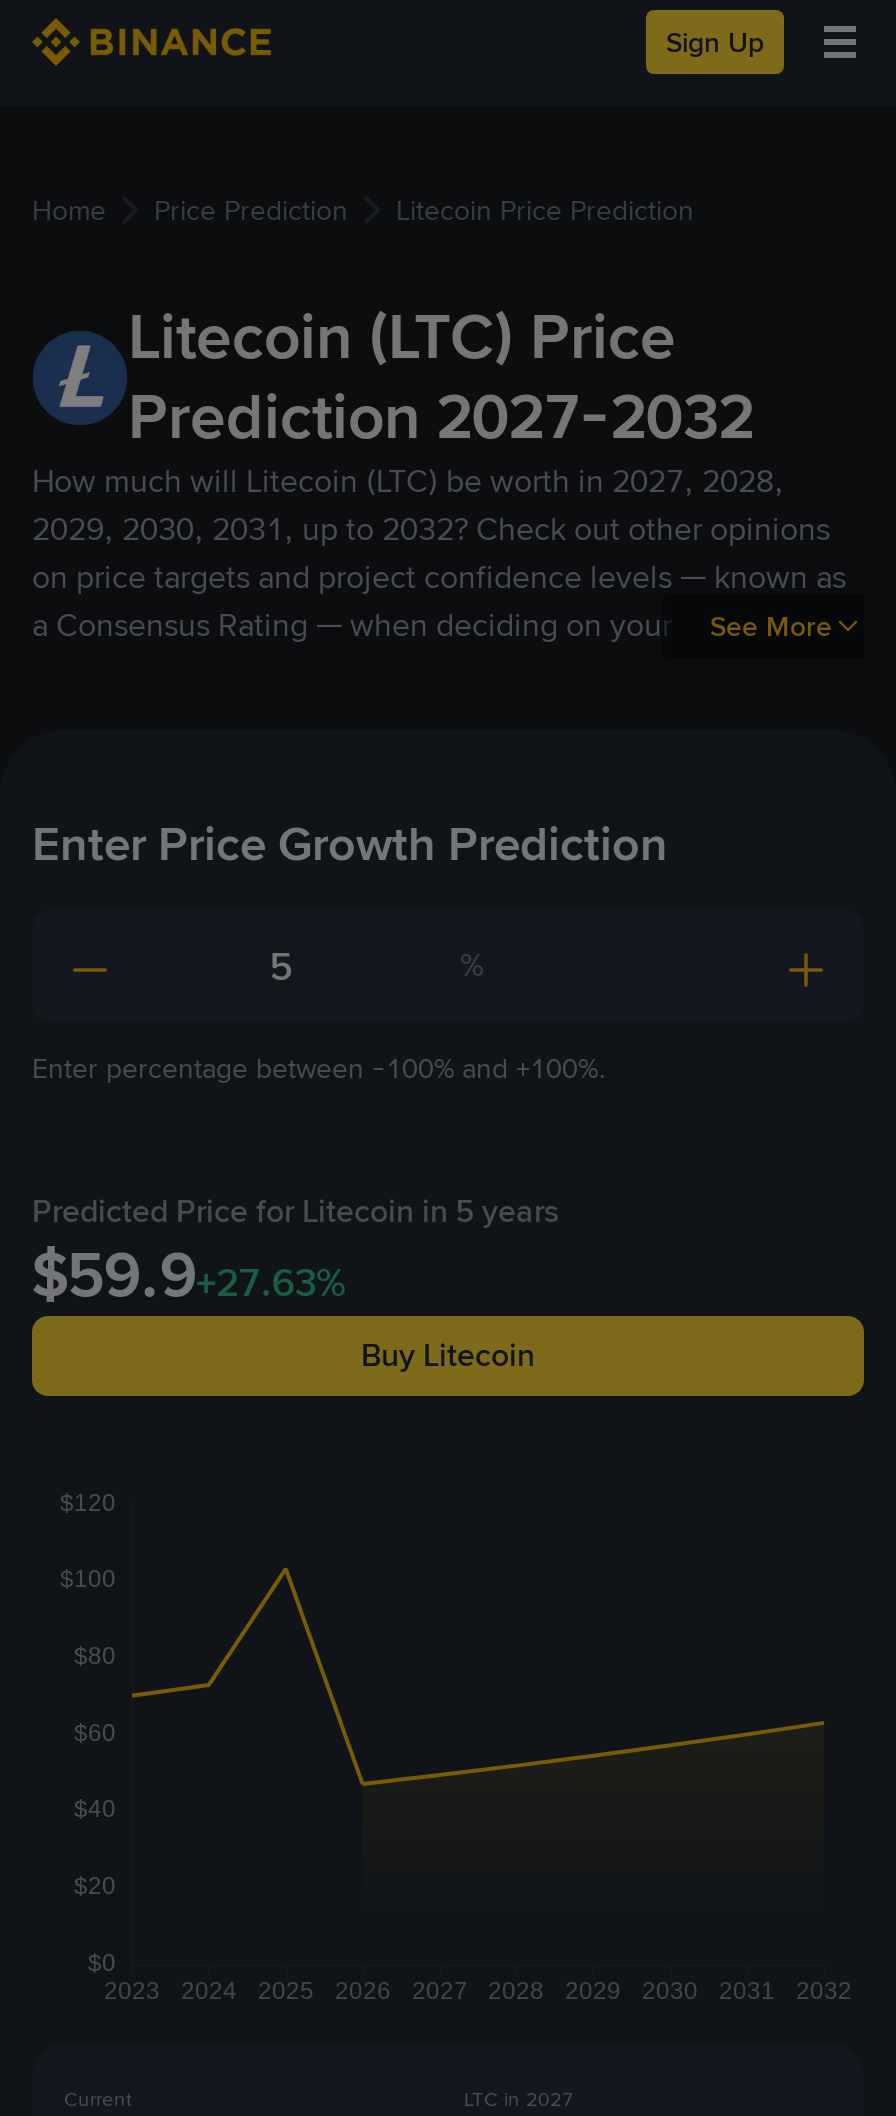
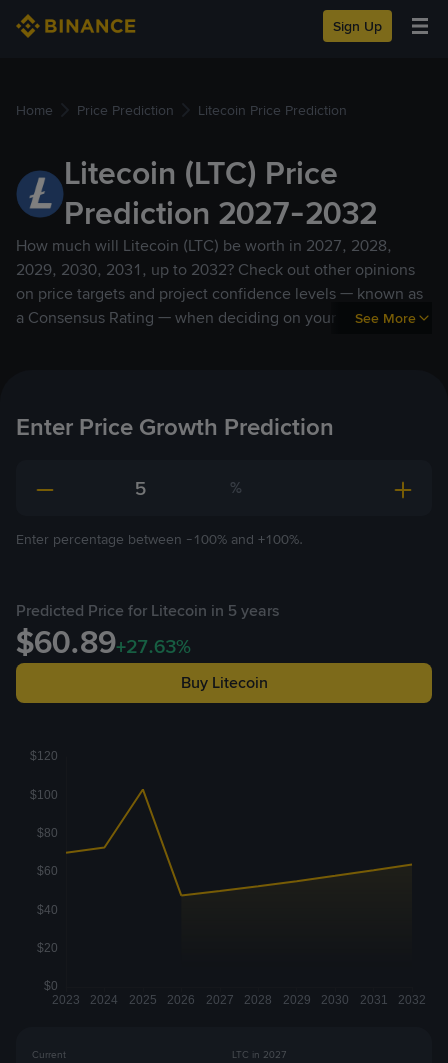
- $59.9+27.63%
+ $60.89+27.63%
